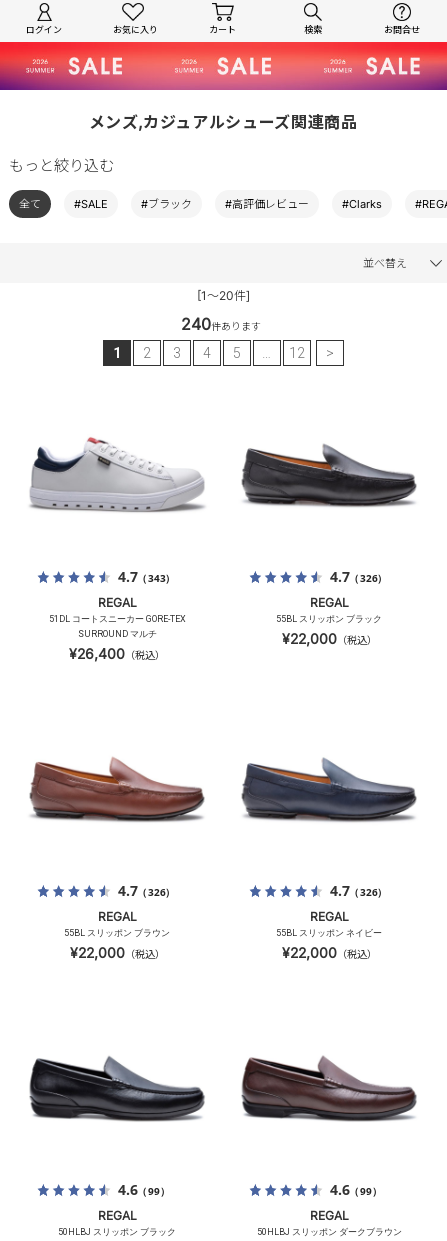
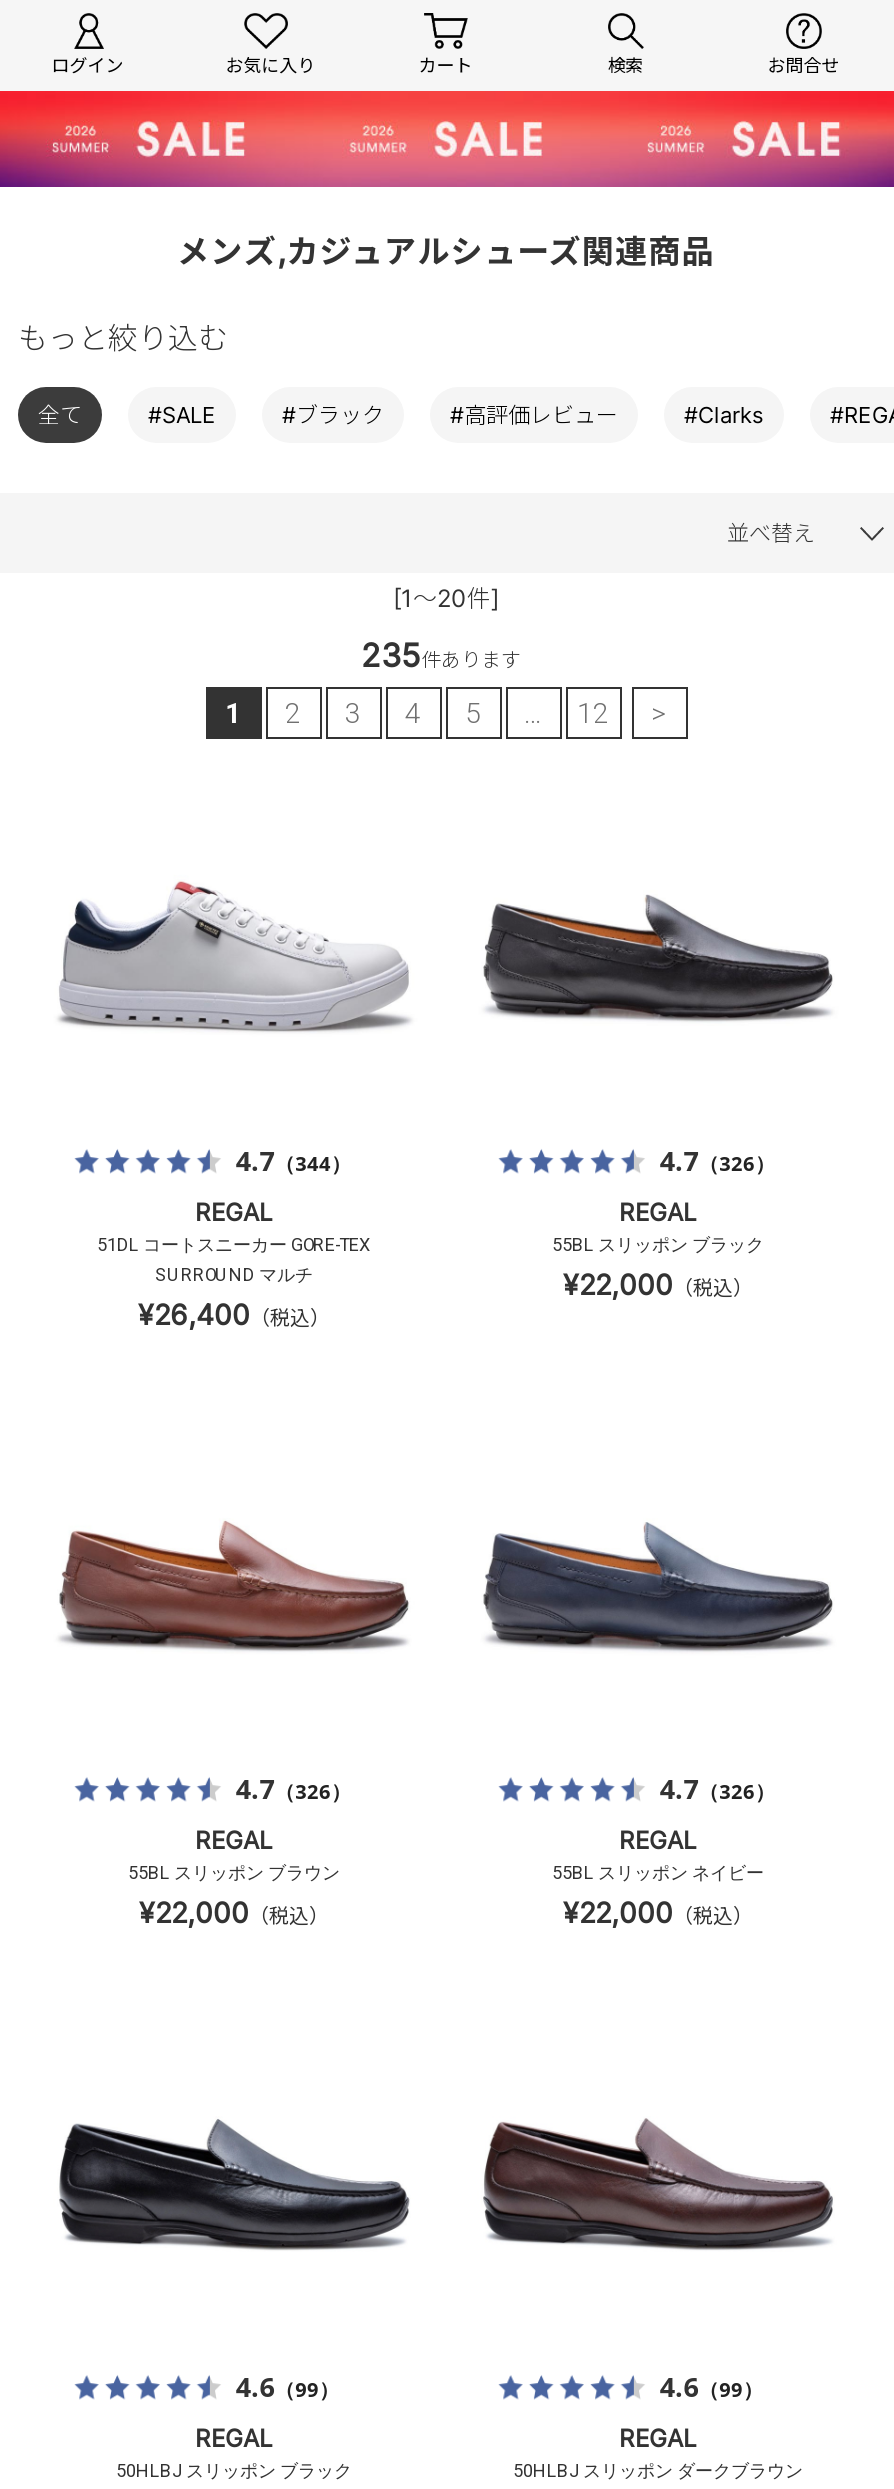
- 240件あります
+ 235件あります

- 4.7（343）
+ 4.7（344）
